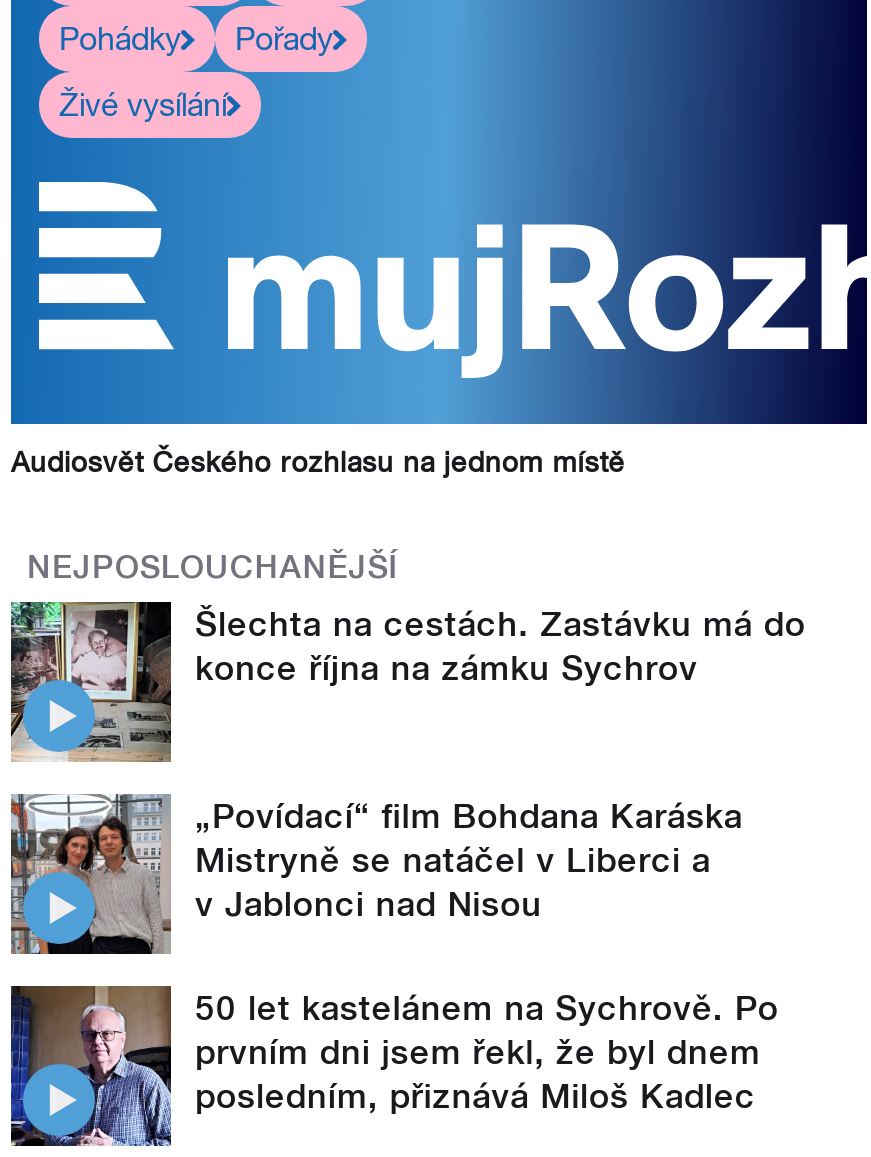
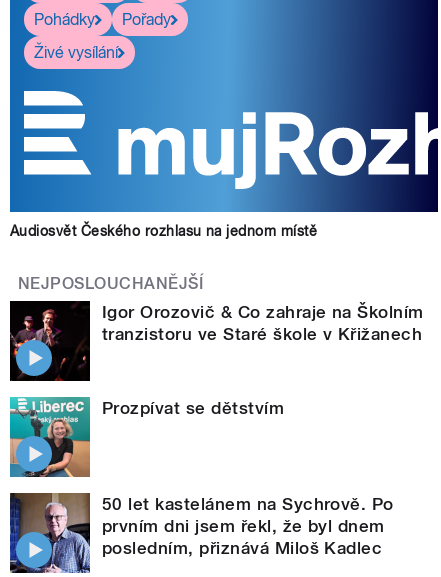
- [image]
- Šlechta na cestách. Zastávku má do
- konce října na zámku Sychrov
+ [image]
+ Igor Orozovič & Co zahraje na Školním
+ tranzistoru ve Staré škole v Křižanech

- [image]
- „Povídací“ film Bohdana Karáska
- Mistryně se natáčel v Liberci a
- v Jablonci nad Nisou
+ [image]
+ Prozpívat se dětstvím
